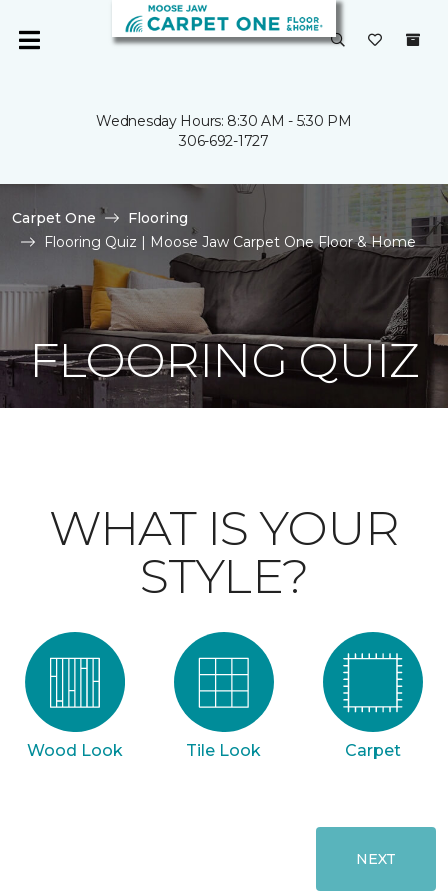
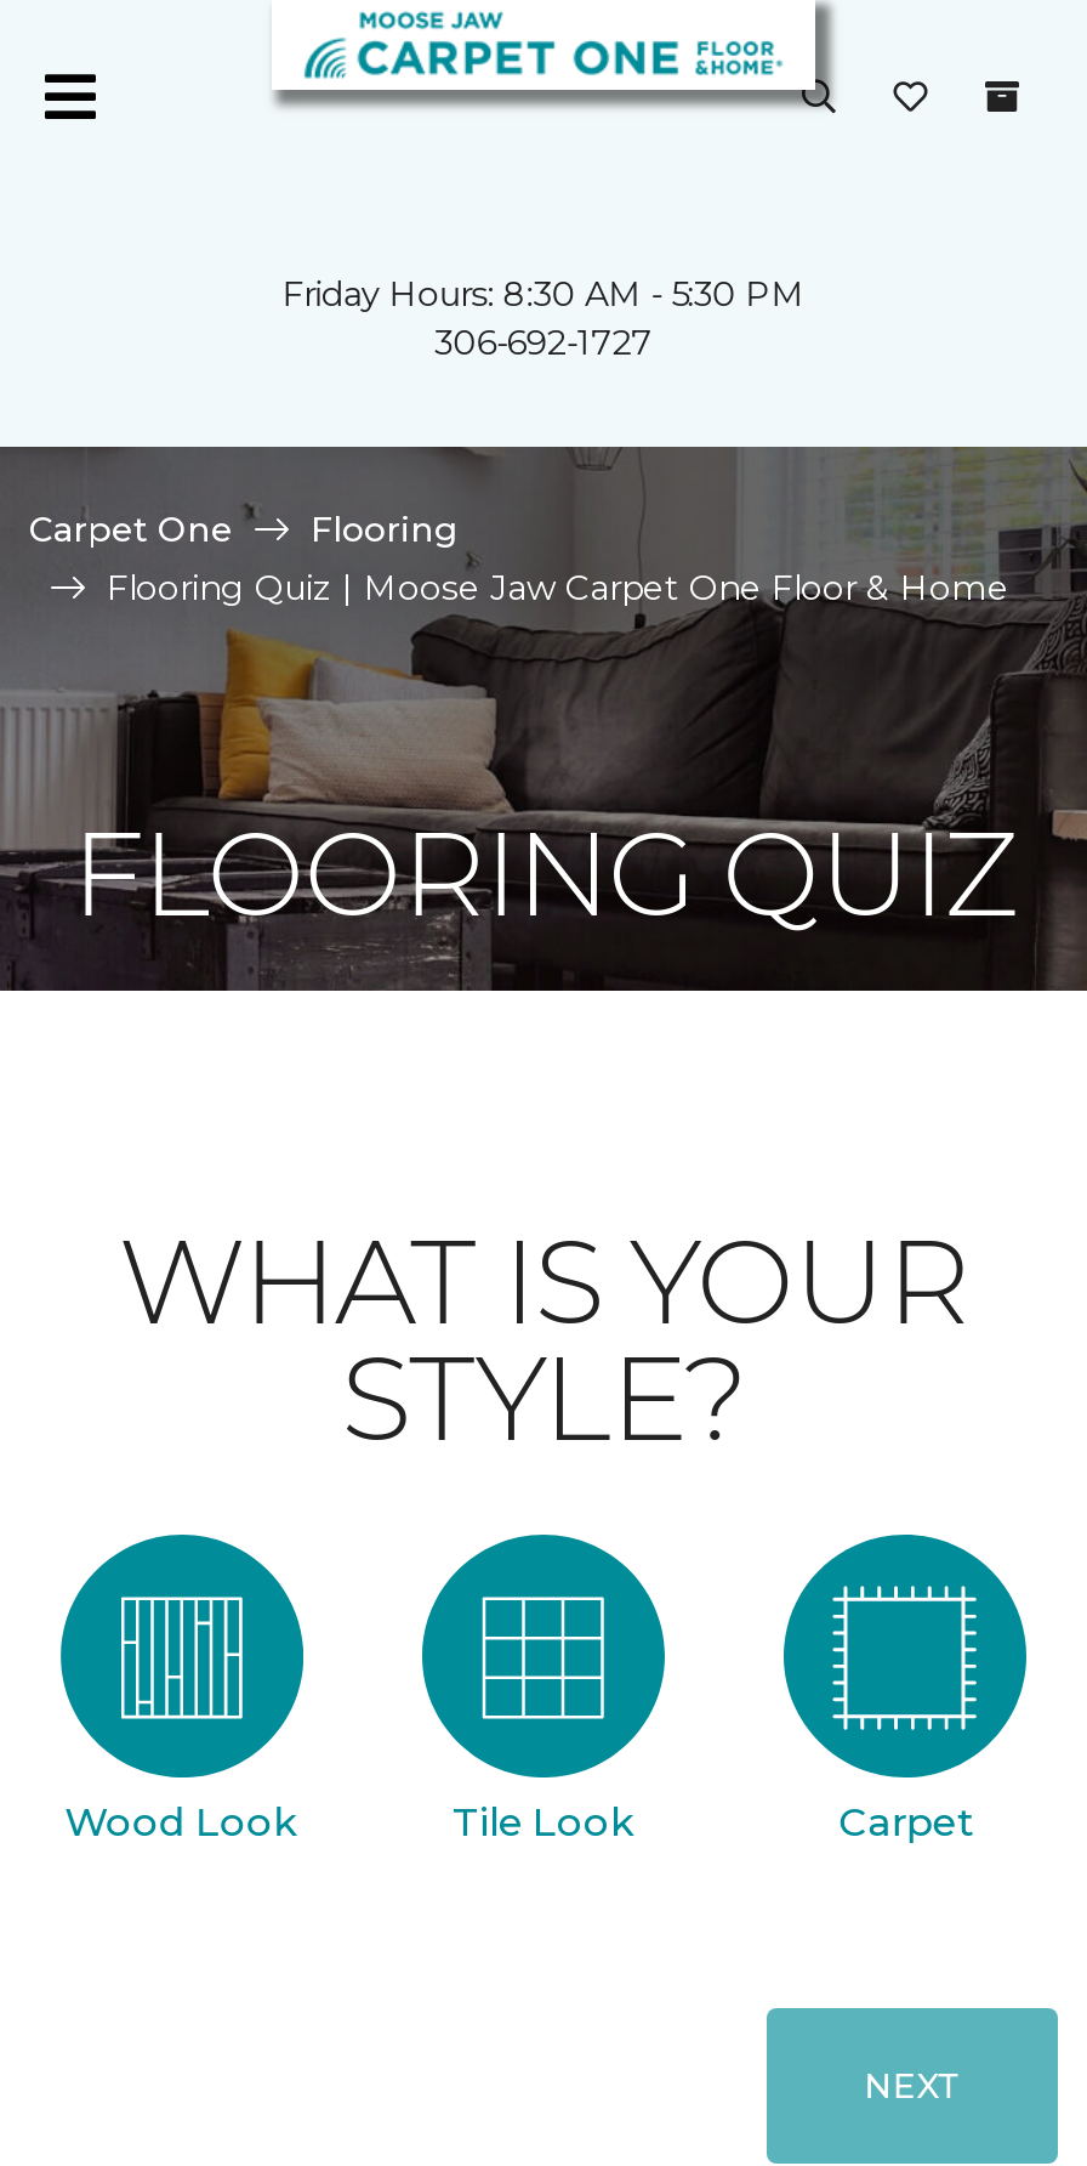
- Wednesday Hours: 8:30 AM - 5:30 PM
+ Friday Hours: 8:30 AM - 5:30 PM
